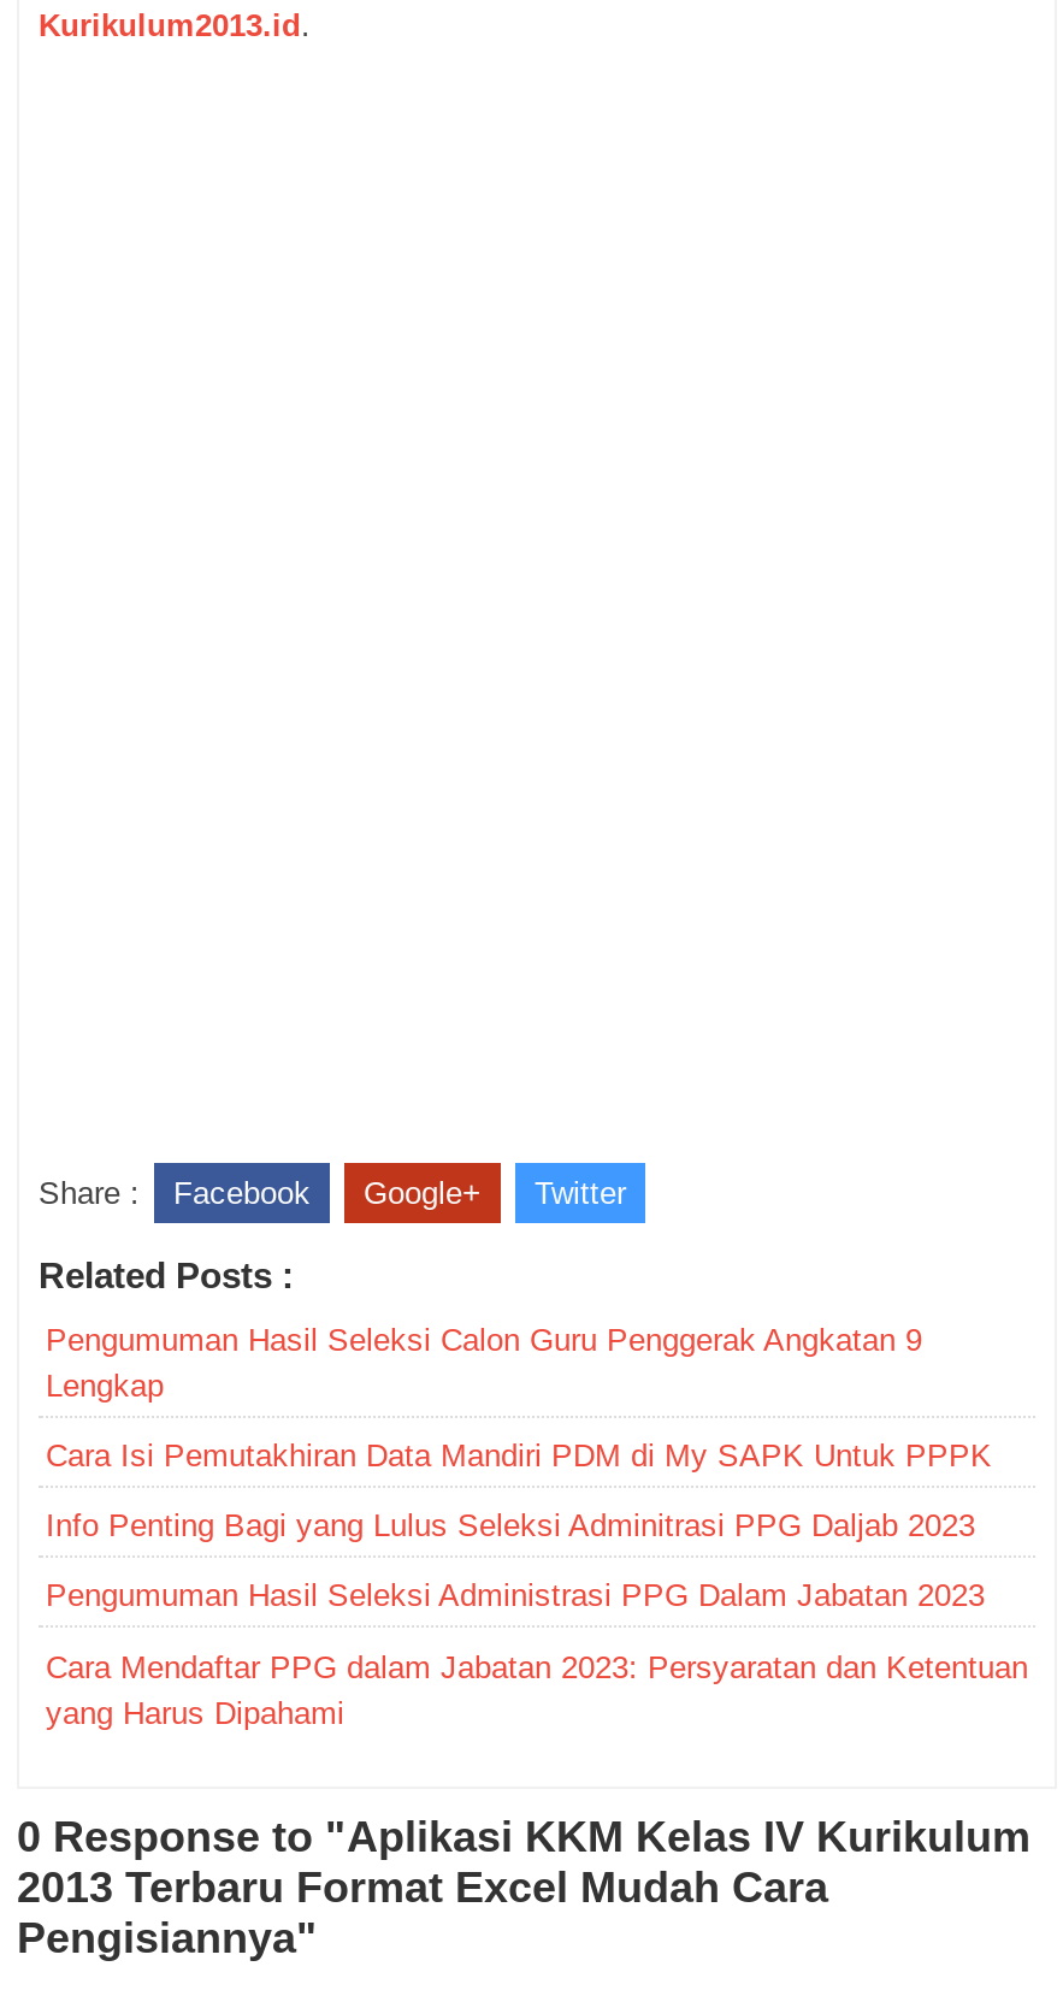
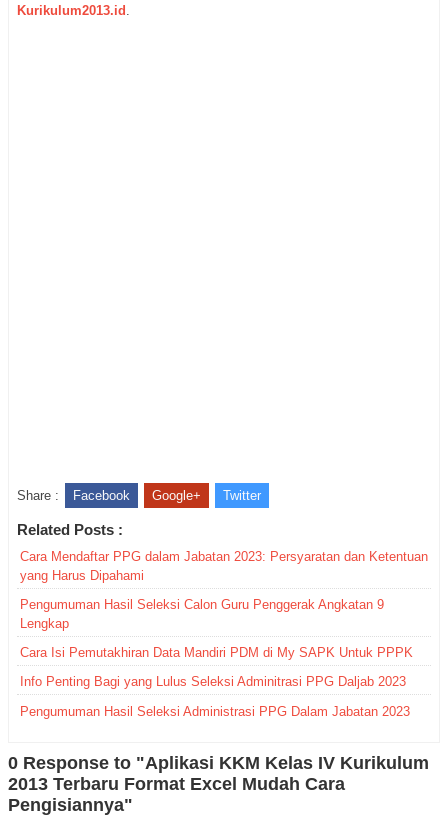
moved down: Pengumuman Hasil Seleksi Calon Guru Penggerak Angkatan 9 | Lengkap | Cara Isi Pemutakhiran Data Mandiri PDM di My SAPK Untuk PPPK | Info Penting Bagi yang Lulus Seleksi Adminitrasi PPG Daljab 2023 | Pengumuman Hasil Seleksi Administrasi PPG Dalam Jabatan 2023

moved up: Cara Mendaftar PPG dalam Jabatan 2023: Persyaratan dan Ketentuan | yang Harus Dipahami
